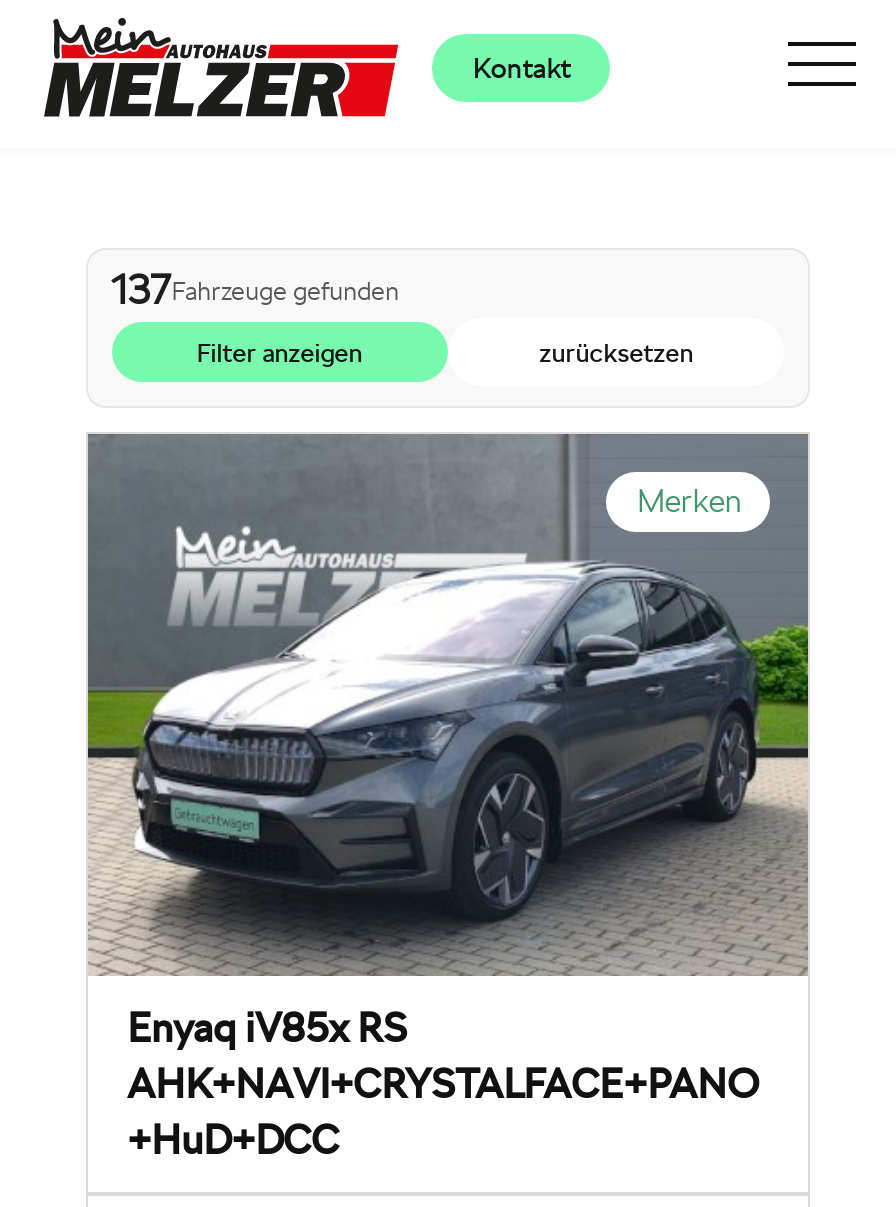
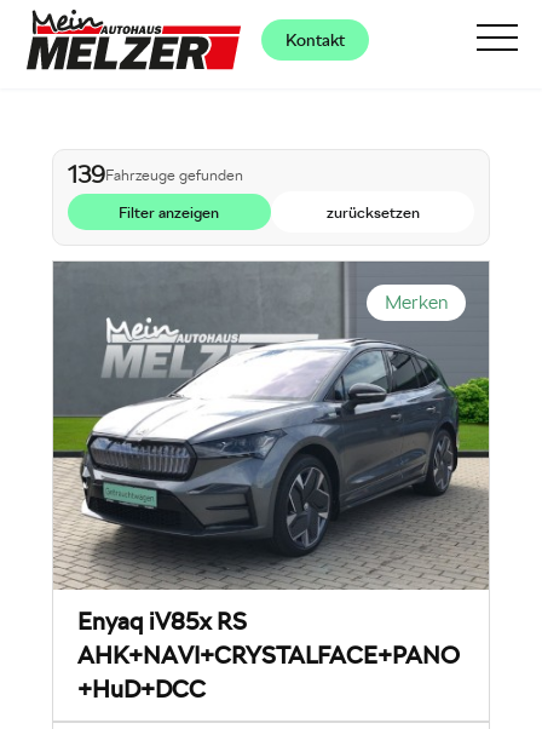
- 137Fahrzeuge gefunden
+ 139Fahrzeuge gefunden
